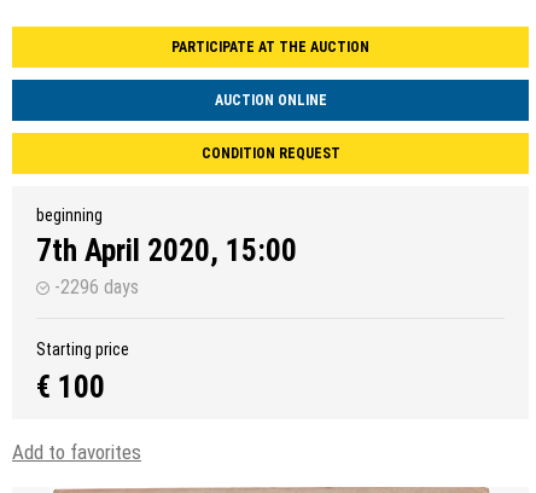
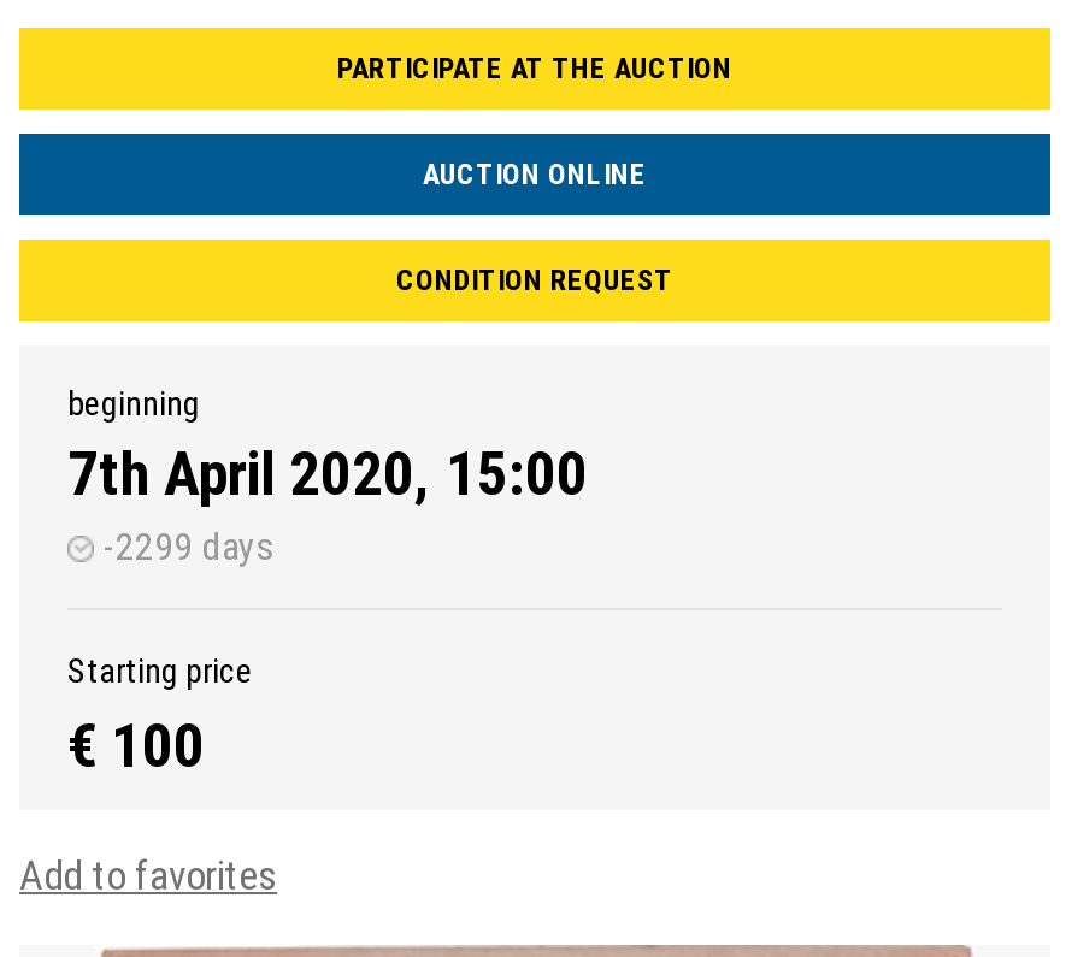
- -2296 days
+ -2299 days
